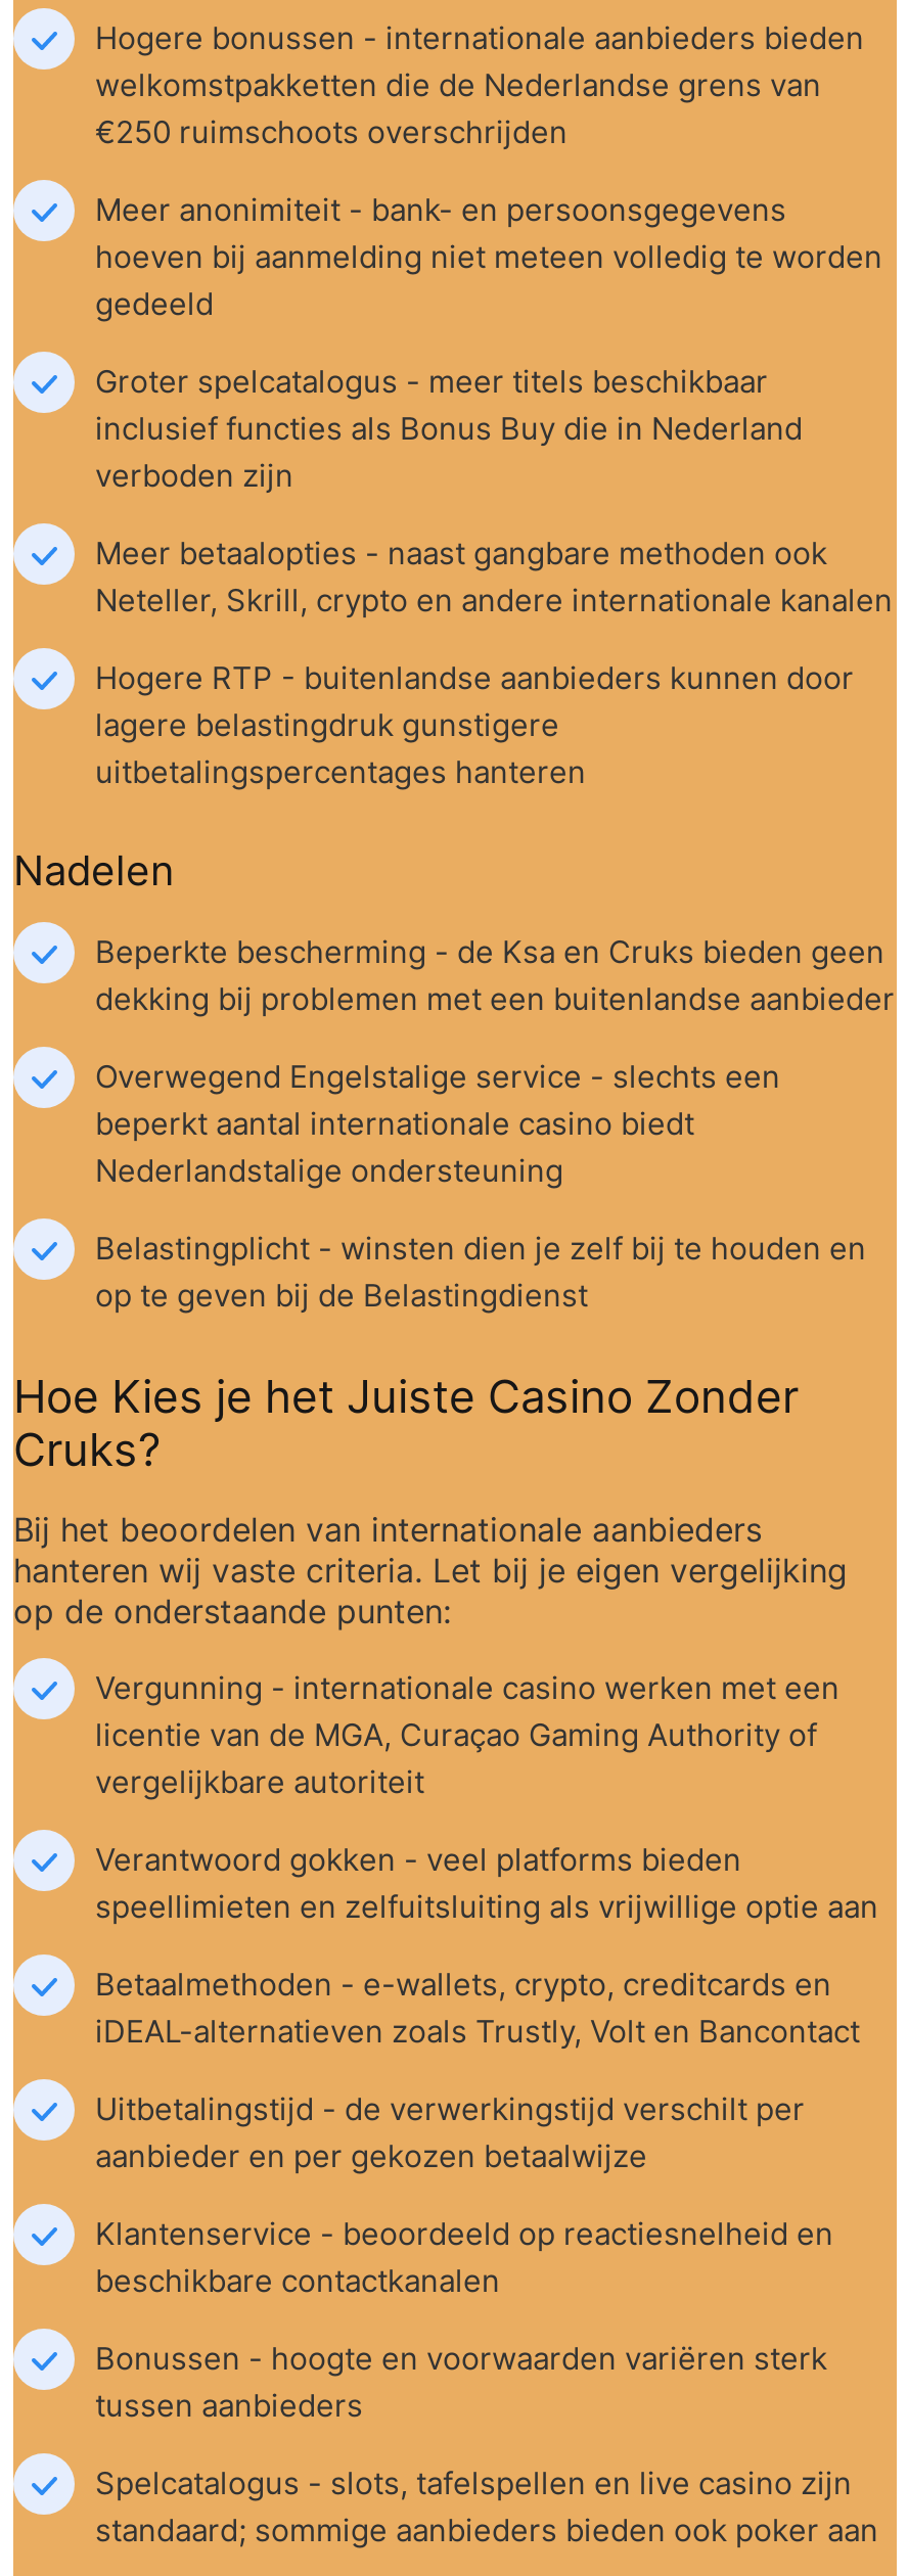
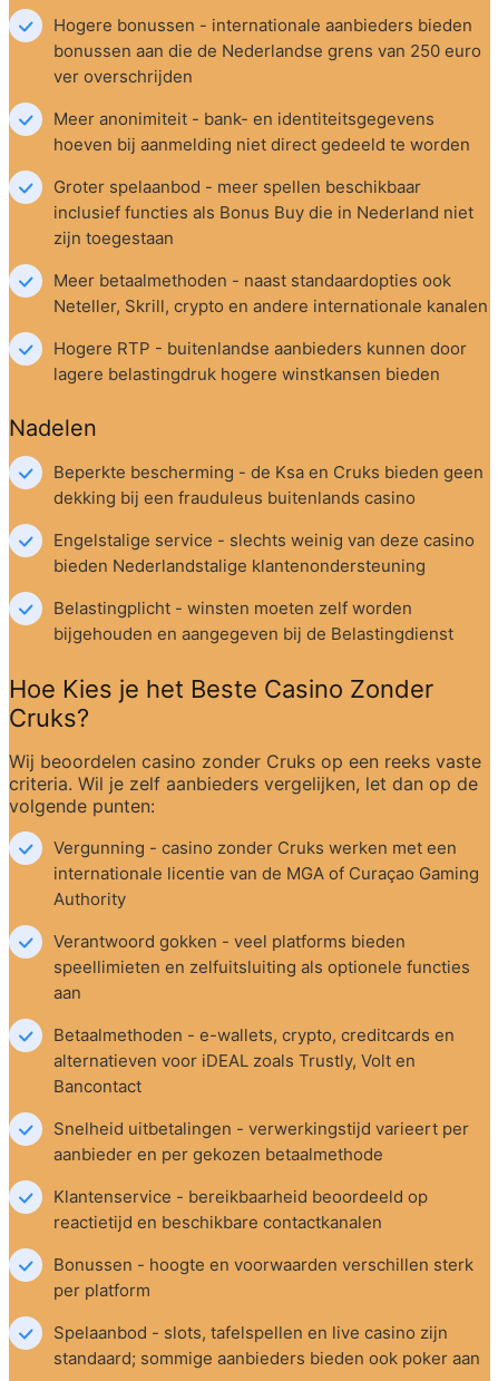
- welkomstpakketten die de Nederlandse grens van
- €250 ruimschoots overschrijden
+ bonussen aan die de Nederlandse grens van 250 euro
+ ver overschrijden

- Meer anonimiteit - bank- en persoonsgegevens
- hoeven bij aanmelding niet meteen volledig te worden
- gedeeld
+ Meer anonimiteit - bank- en identiteitsgegevens
+ hoeven bij aanmelding niet direct gedeeld te worden

- Groter spelcatalogus - meer titels beschikbaar
- inclusief functies als Bonus Buy die in Nederland
- verboden zijn
+ Groter spelaanbod - meer spellen beschikbaar
+ inclusief functies als Bonus Buy die in Nederland niet
+ zijn toegestaan

- Meer betaalopties - naast gangbare methoden ook
+ Meer betaalmethoden - naast standaardopties ook

- lagere belastingdruk gunstigere
- uitbetalingspercentages hanteren
+ lagere belastingdruk hogere winstkansen bieden

moved up: Nadelen | Beperkte bescherming - de Ksa en Cruks bieden geen

- dekking bij problemen met een buitenlandse aanbieder
+ dekking bij een frauduleus buitenlands casino

- Overwegend Engelstalige service - slechts een
- beperkt aantal internationale casino biedt
- Nederlandstalige ondersteuning
+ Engelstalige service - slechts weinig van deze casino
+ bieden Nederlandstalige klantenondersteuning

- Belastingplicht - winsten dien je zelf bij te houden en
- op te geven bij de Belastingdienst
+ Belastingplicht - winsten moeten zelf worden
+ bijgehouden en aangegeven bij de Belastingdienst

- Hoe Kies je het Juiste Casino Zonder
+ Hoe Kies je het Beste Casino Zonder

moved up: Cruks?

- Bij het beoordelen van internationale aanbieders
- hanteren wij vaste criteria. Let bij je eigen vergelijking
- op de onderstaande punten:
+ Wij beoordelen casino zonder Cruks op een reeks vaste
+ criteria. Wil je zelf aanbieders vergelijken, let dan op de
+ volgende punten:

- Vergunning - internationale casino werken met een
- licentie van de MGA, Curaçao Gaming Authority of
- vergelijkbare autoriteit
+ Vergunning - casino zonder Cruks werken met een
+ internationale licentie van de MGA of Curaçao Gaming
+ Authority

moved up: Verantwoord gokken - veel platforms bieden

- speellimieten en zelfuitsluiting als vrijwillige optie aan
+ speellimieten en zelfuitsluiting als optionele functies
+ aan

moved up: Betaalmethoden - e-wallets, crypto, creditcards en

- iDEAL-alternatieven zoals Trustly, Volt en Bancontact
+ alternatieven voor iDEAL zoals Trustly, Volt en
+ Bancontact

- Uitbetalingstijd - de verwerkingstijd verschilt per
- aanbieder en per gekozen betaalwijze
+ Snelheid uitbetalingen - verwerkingstijd varieert per
+ aanbieder en per gekozen betaalmethode

- Klantenservice - beoordeeld op reactiesnelheid en
- beschikbare contactkanalen
+ Klantenservice - bereikbaarheid beoordeeld op
+ reactietijd en beschikbare contactkanalen

- Bonussen - hoogte en voorwaarden variëren sterk
- tussen aanbieders
+ Bonussen - hoogte en voorwaarden verschillen sterk
+ per platform

- Spelcatalogus - slots, tafelspellen en live casino zijn
+ Spelaanbod - slots, tafelspellen en live casino zijn
